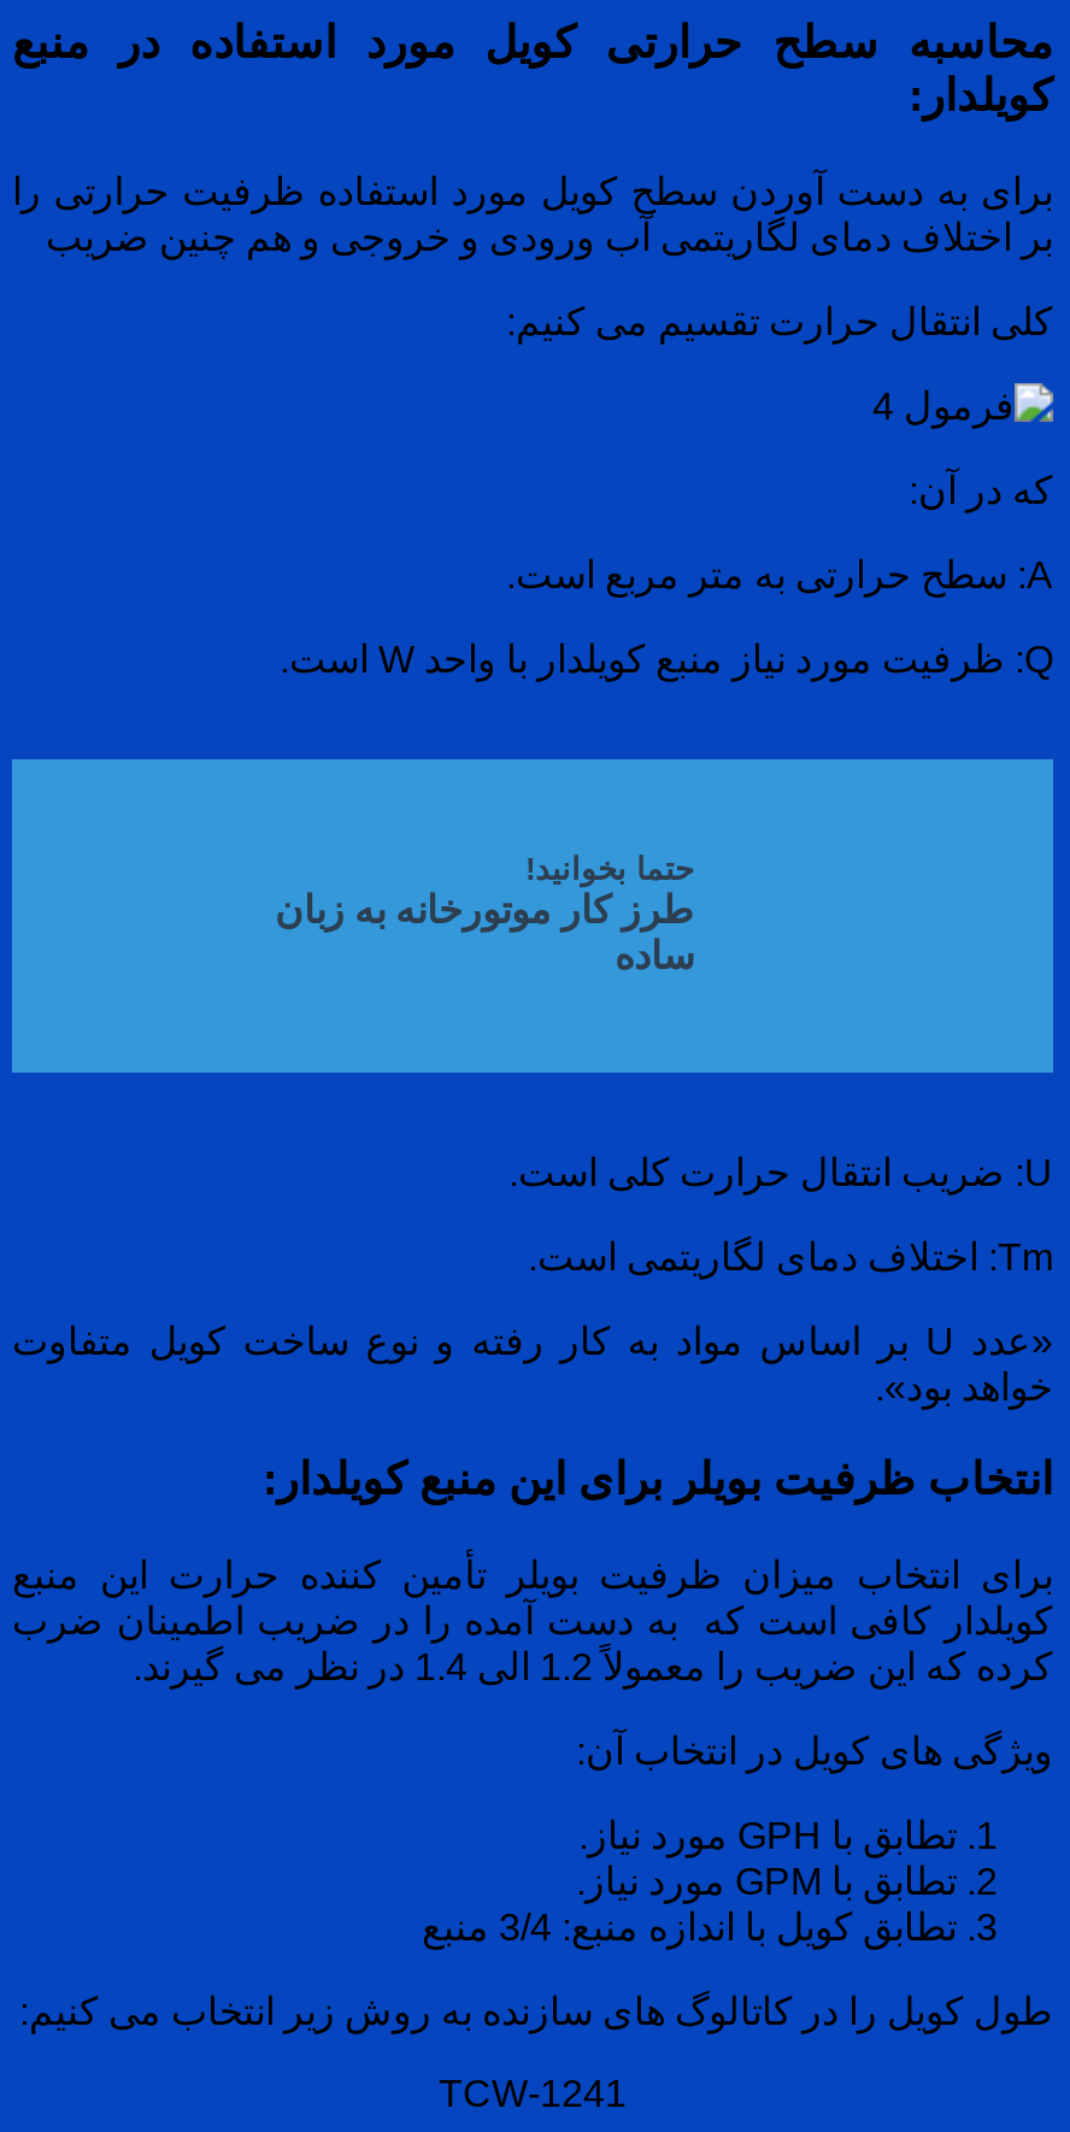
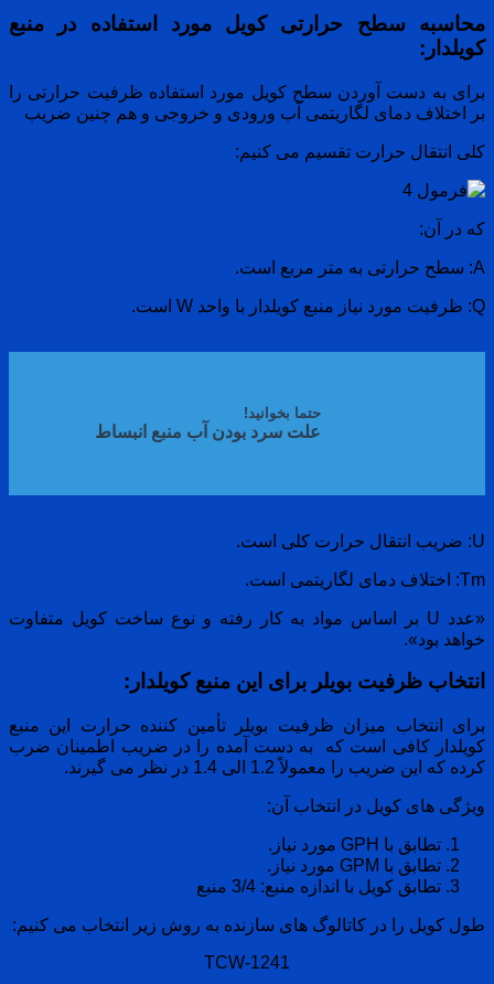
- طرز کار موتورخانه به زبان
- ساده
+ علت سرد بودن آب منبع انبساط
